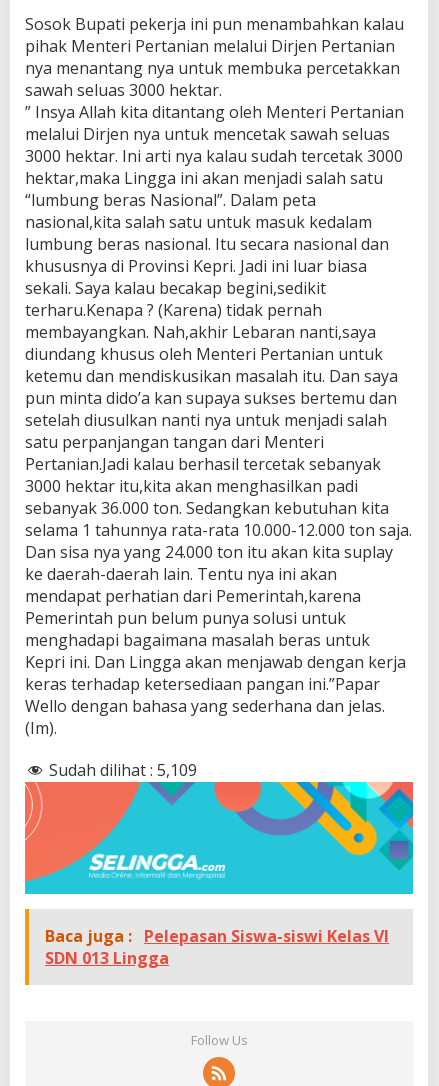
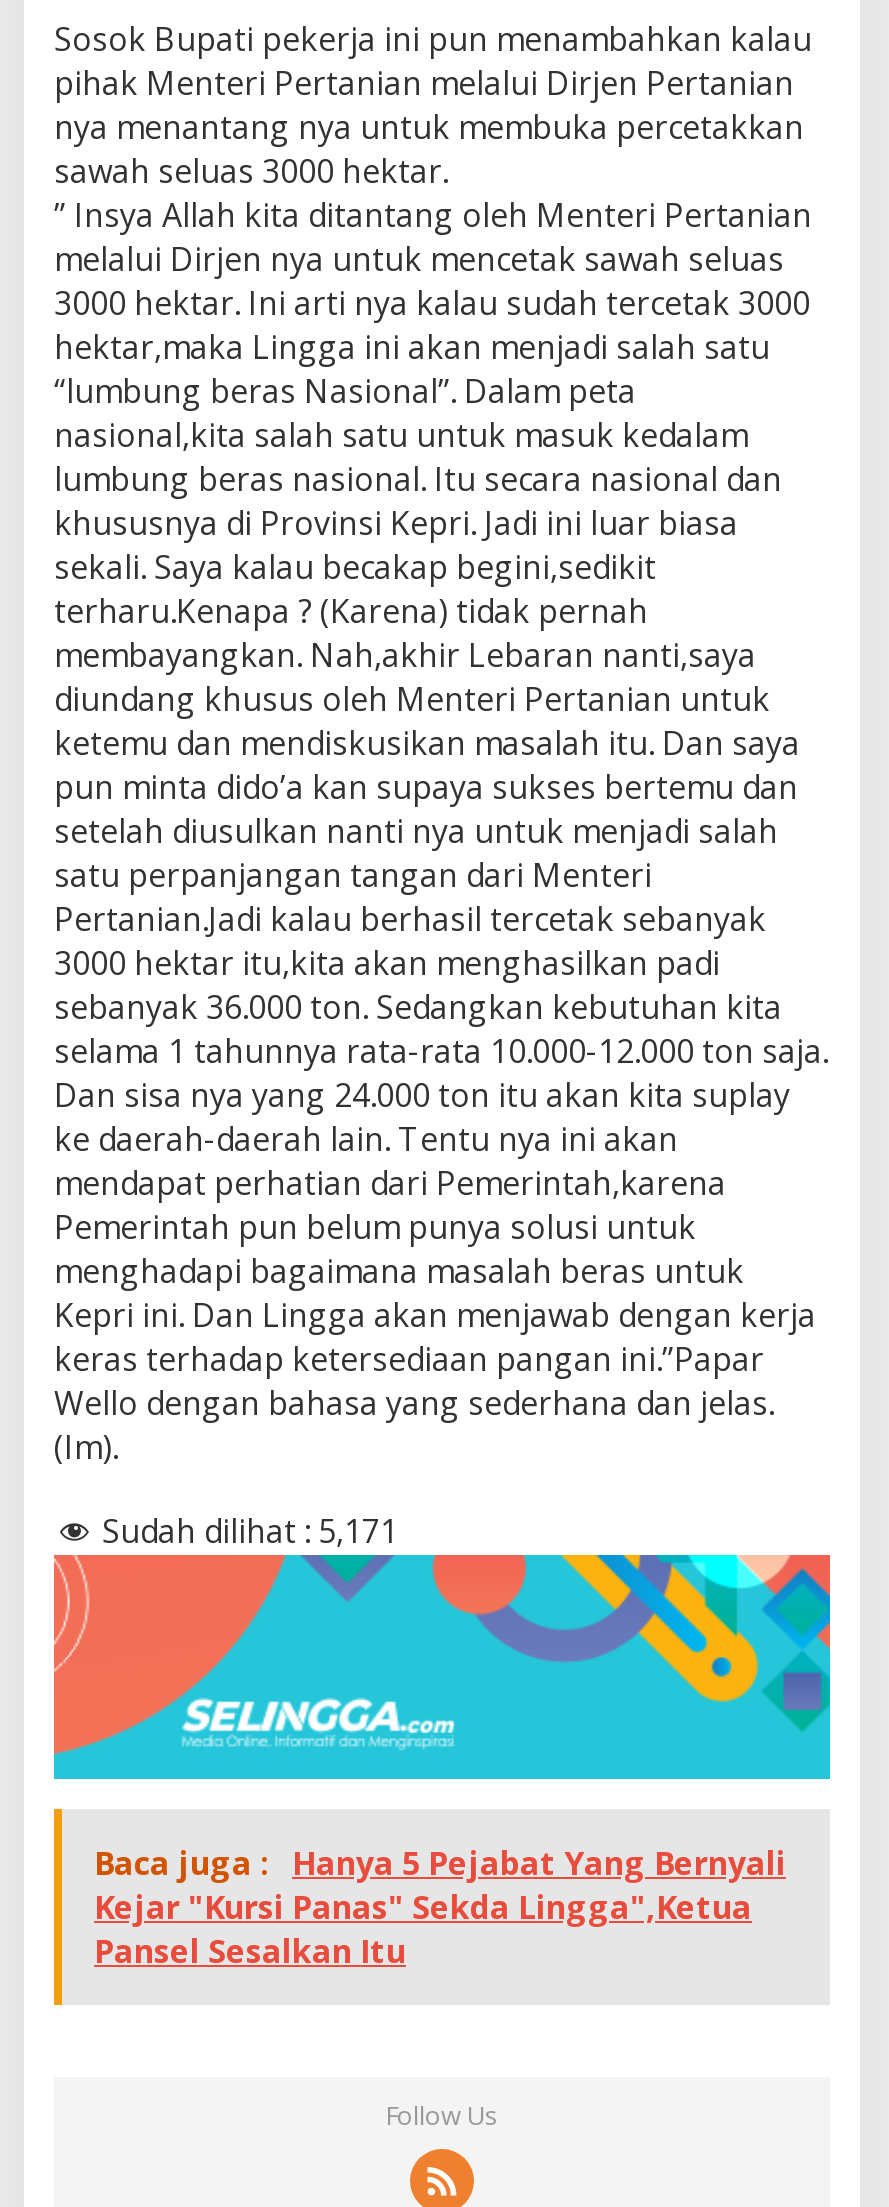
- Sudah dilihat : 5,109
+ Sudah dilihat : 5,171

- Baca juga : Pelepasan Siswa-siswi Kelas VI
- SDN 013 Lingga
+ Baca juga : Hanya 5 Pejabat Yang Bernyali
+ Kejar "Kursi Panas" Sekda Lingga",Ketua
+ Pansel Sesalkan Itu
